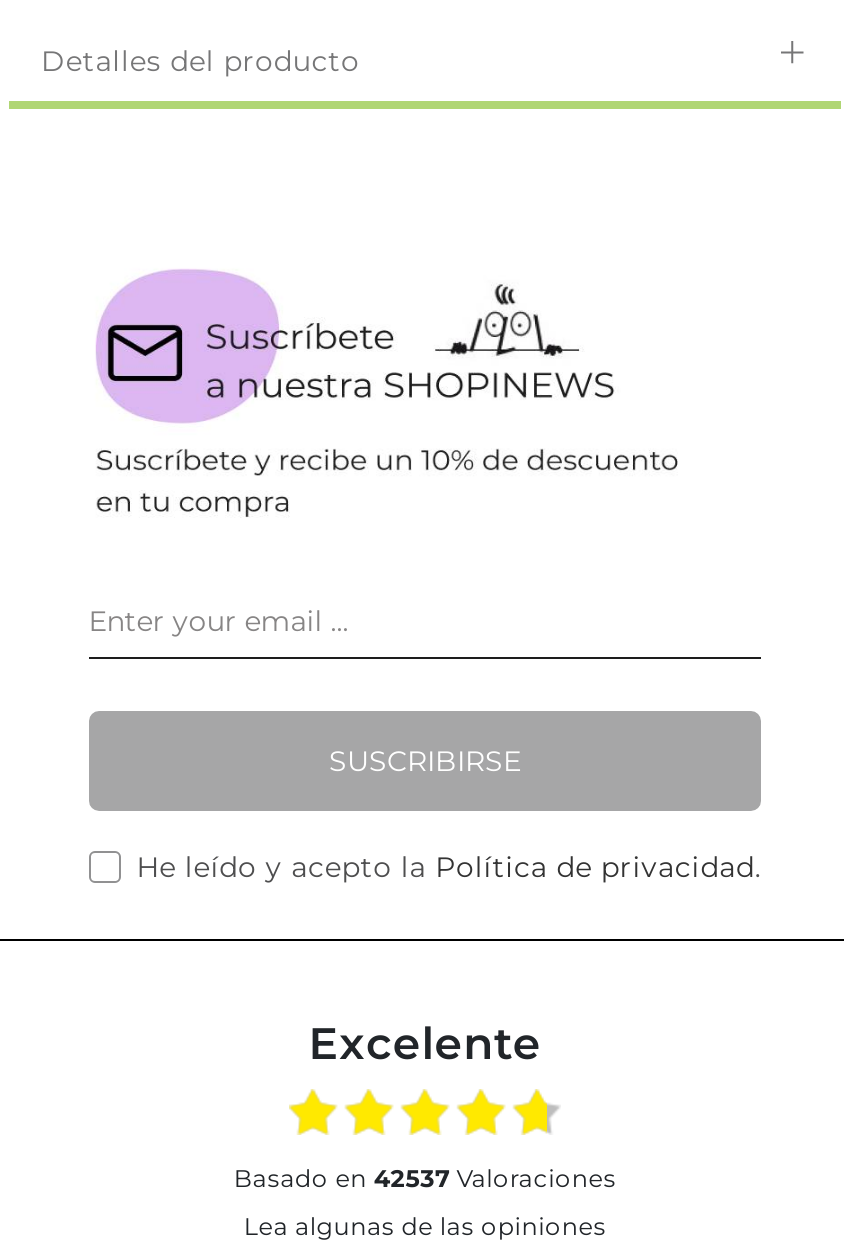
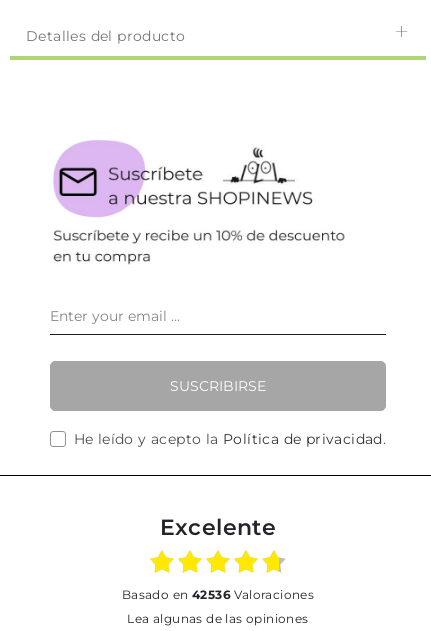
- basado en 42537 Valoraciones
+ basado en 42536 Valoraciones
